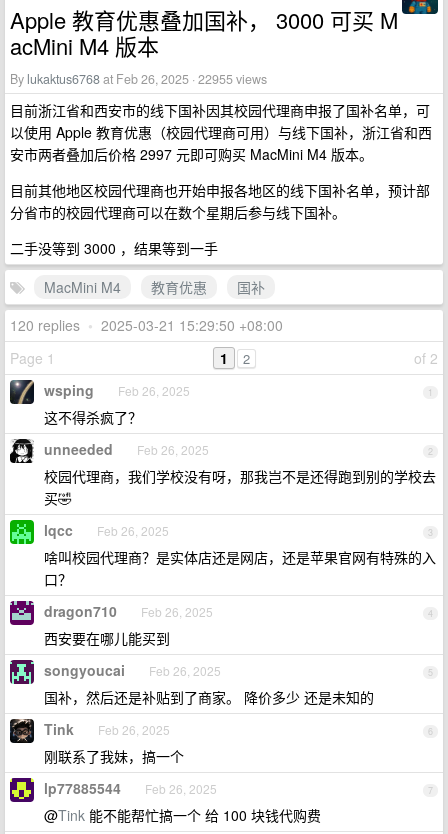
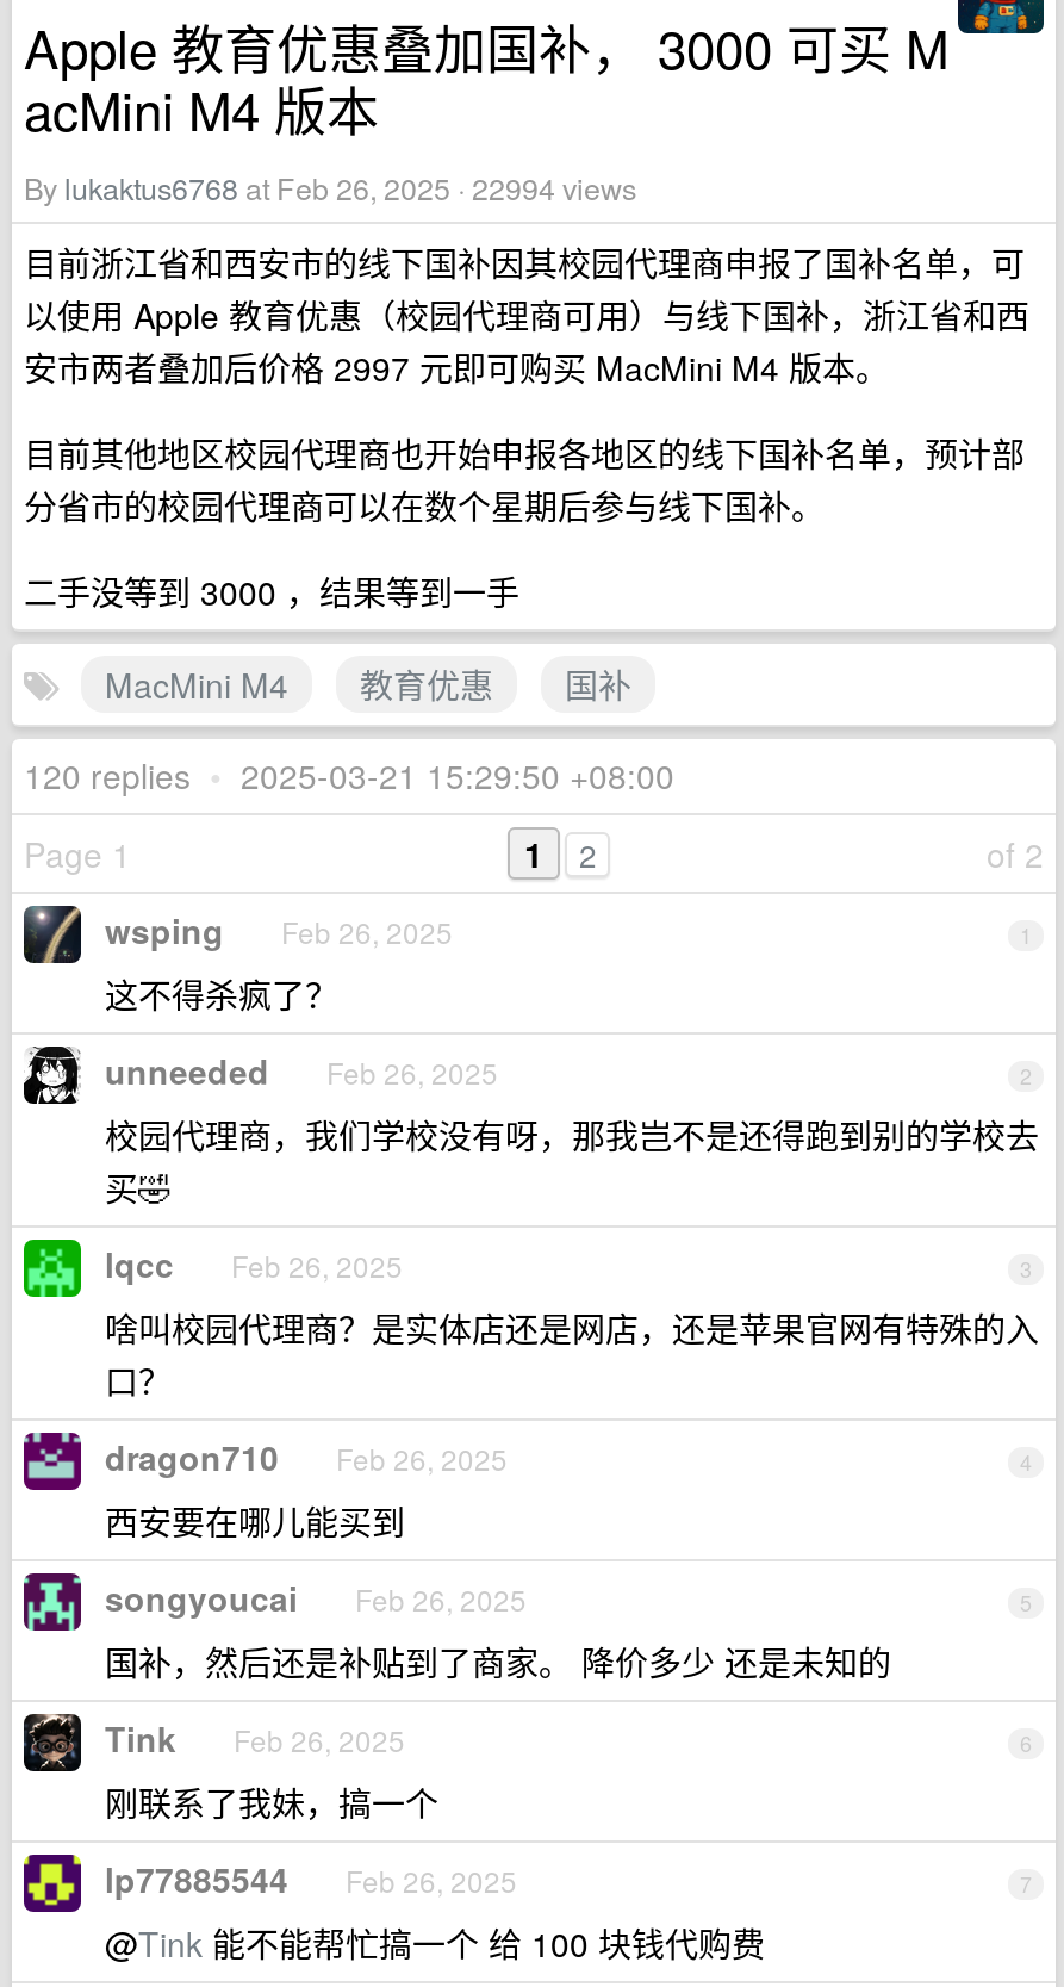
- By lukaktus6768 at Feb 26, 2025 · 22955 views
+ By lukaktus6768 at Feb 26, 2025 · 22994 views
